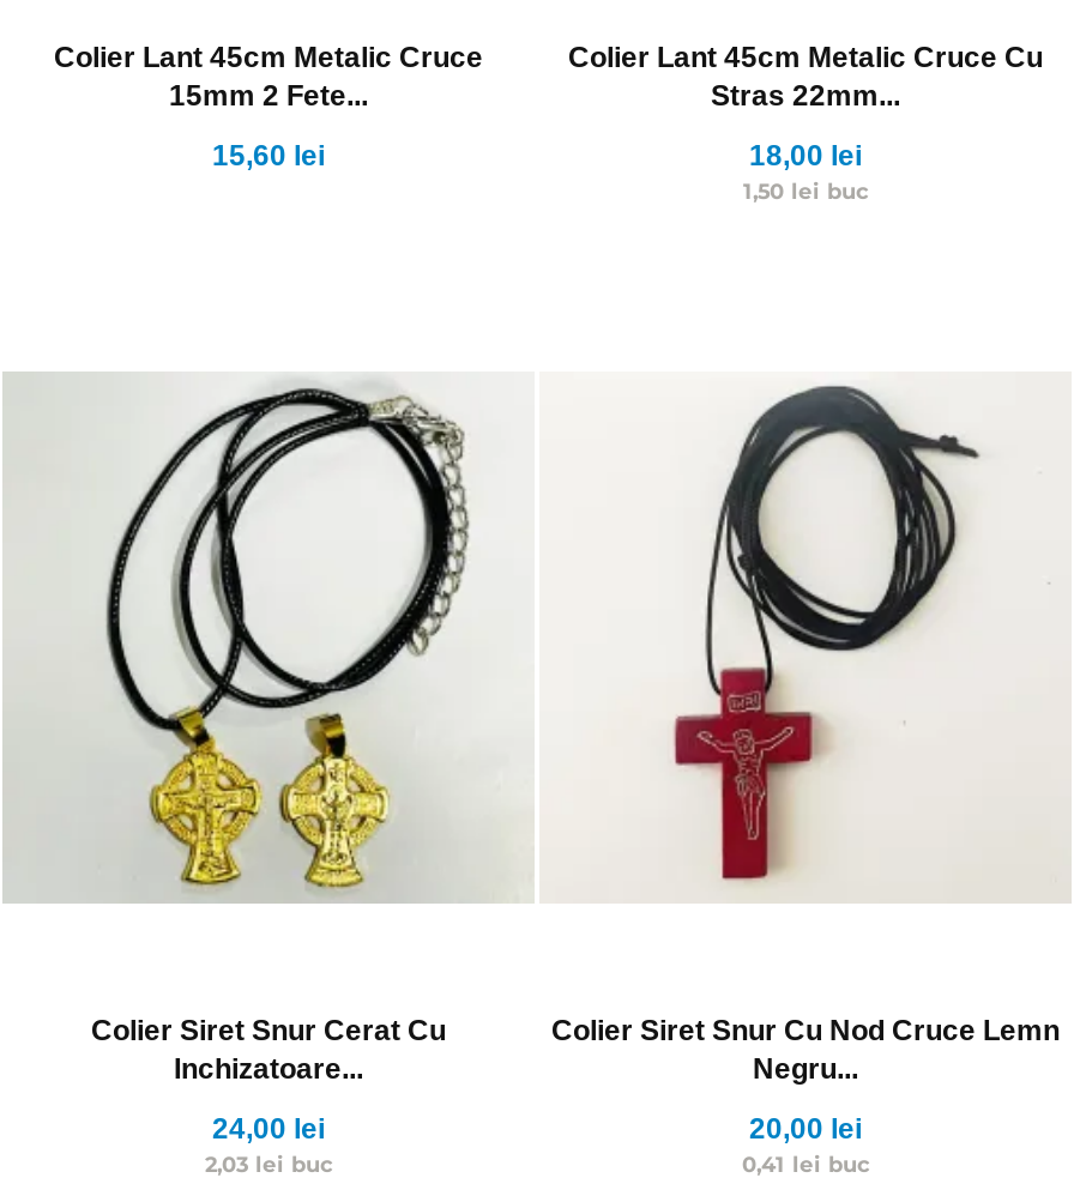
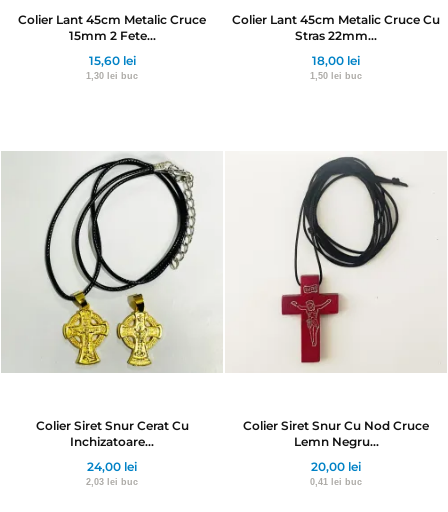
+ 1,30 lei buc
